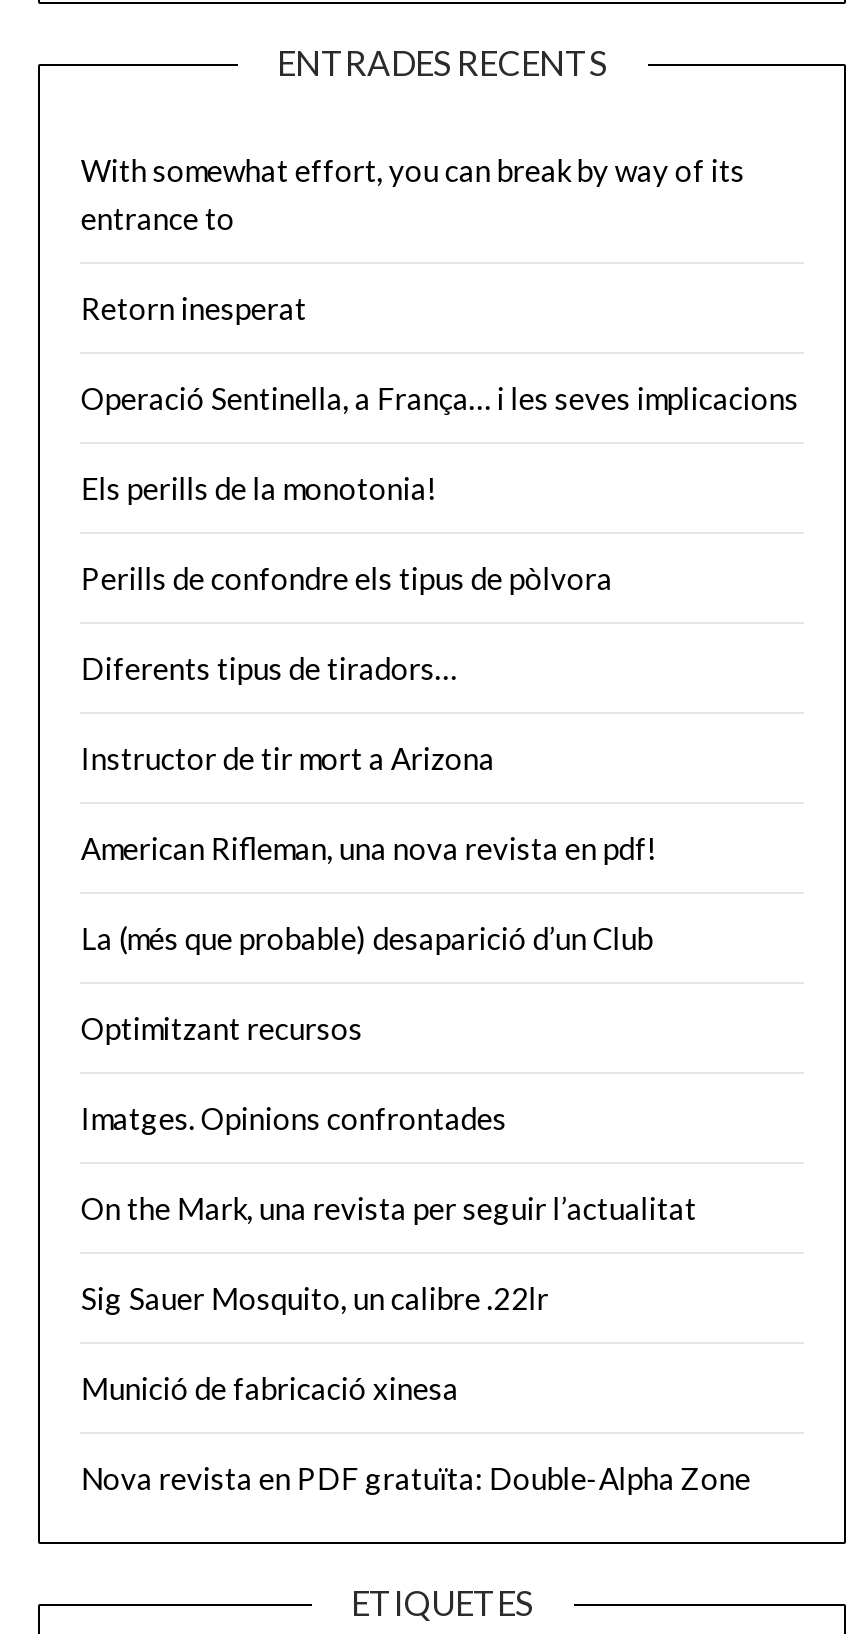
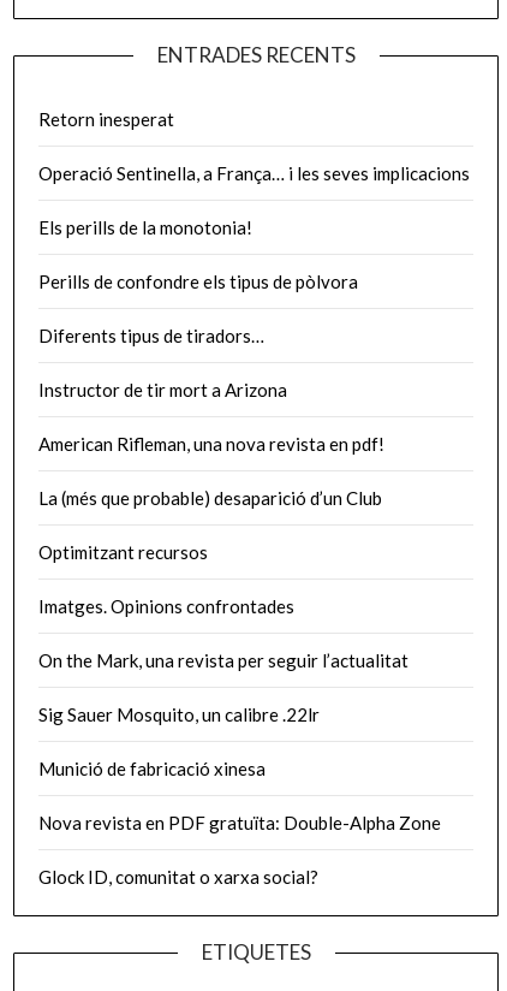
- With somewhat effort, you can break by way of its
- entrance to

moved up: Retorn inesperat | Operació Sentinella, a França… i les seves implicacions | Els perills de la monotonia! | ... | Munició de fabricació xinesa | Nova revista en PDF gratuïta: Double-Alpha Zone

+ Glock ID, comunitat o xarxa social?
